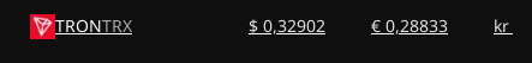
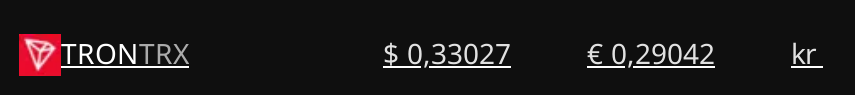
- $ 0,32902
+ $ 0,33027

- € 0,28833
+ € 0,29042
